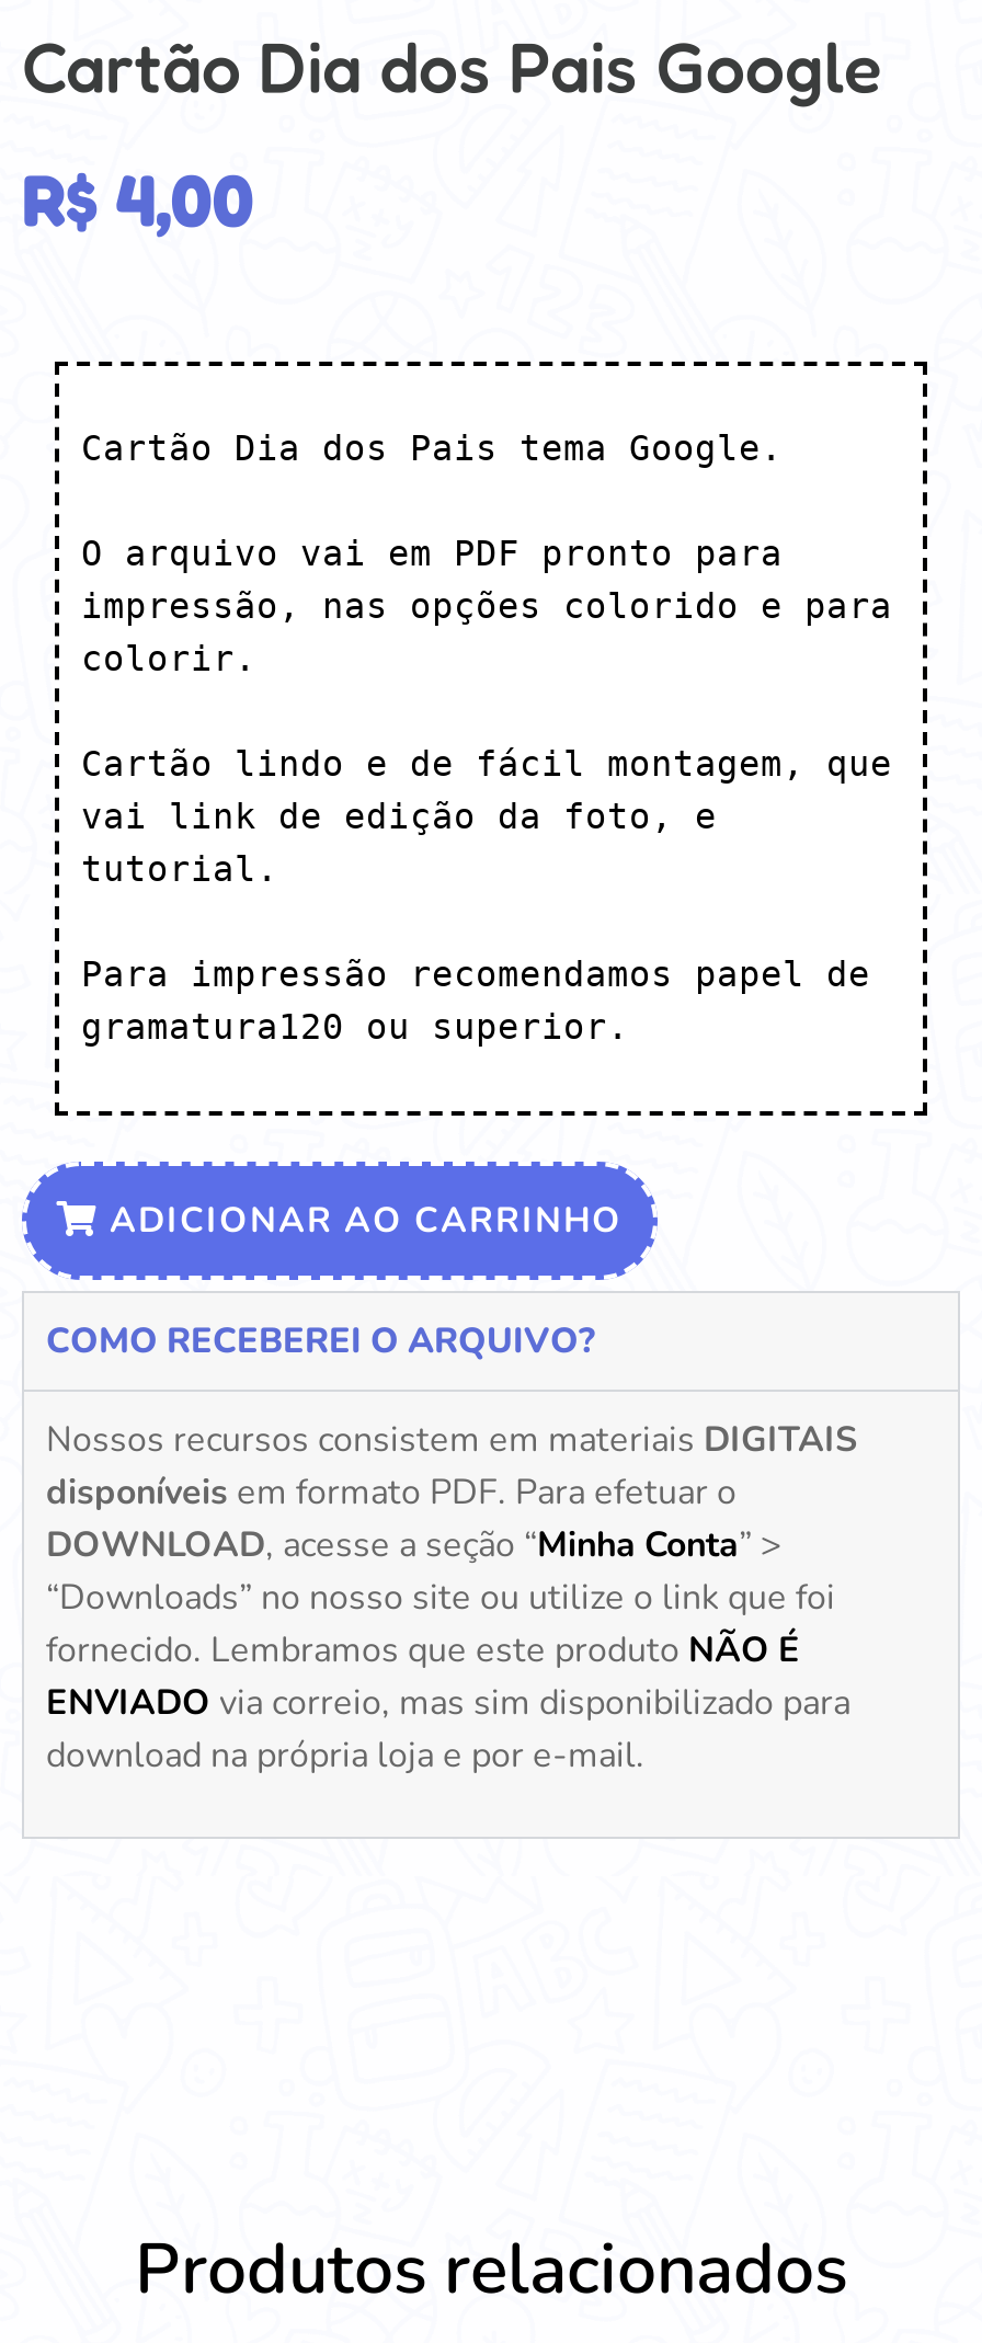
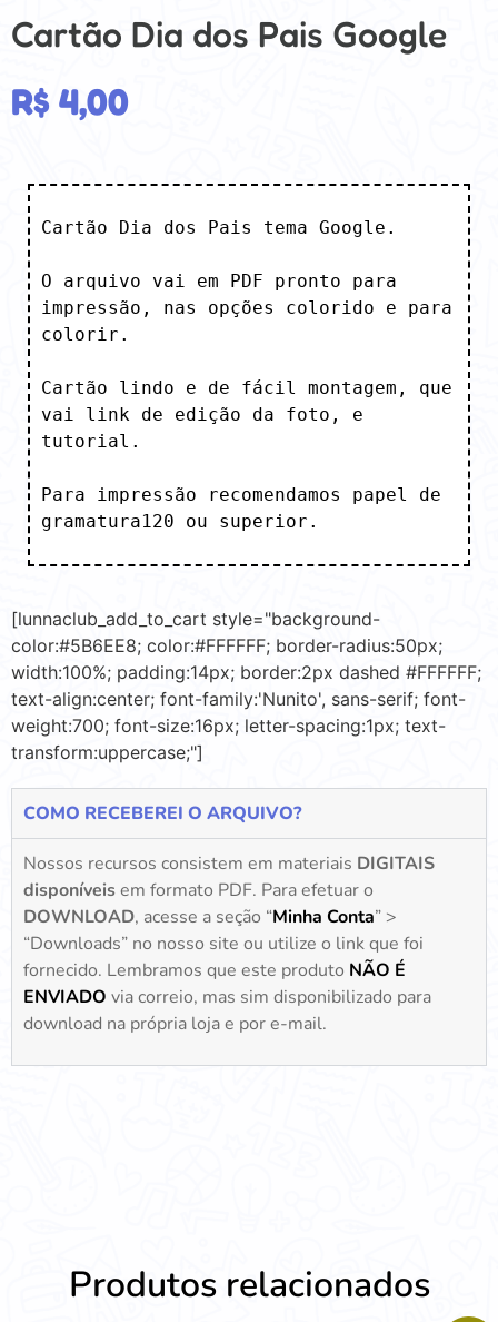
- ADICIONAR AO CARRINHO
+ [lunnaclub_add_to_cart style="background-
+ color:#5B6EE8; color:#FFFFFF; border-radius:50px;
+ width:100%; padding:14px; border:2px dashed #FFFFFF;
+ text-align:center; font-family:'Nunito', sans-serif; font-
+ weight:700; font-size:16px; letter-spacing:1px; text-
+ transform:uppercase;"]
